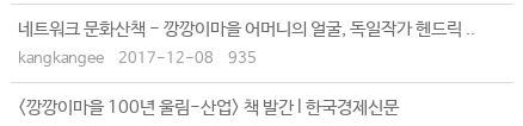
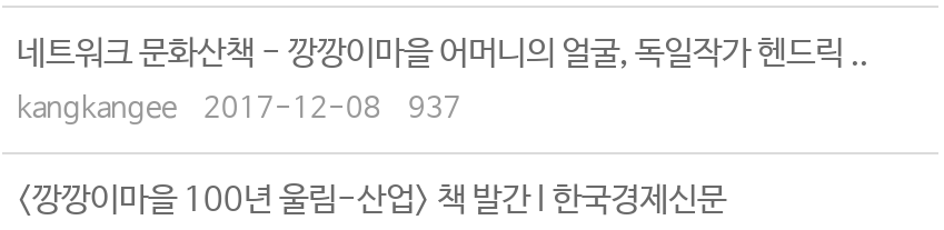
- kangkangee 2017-12-08 935
+ kangkangee 2017-12-08 937
